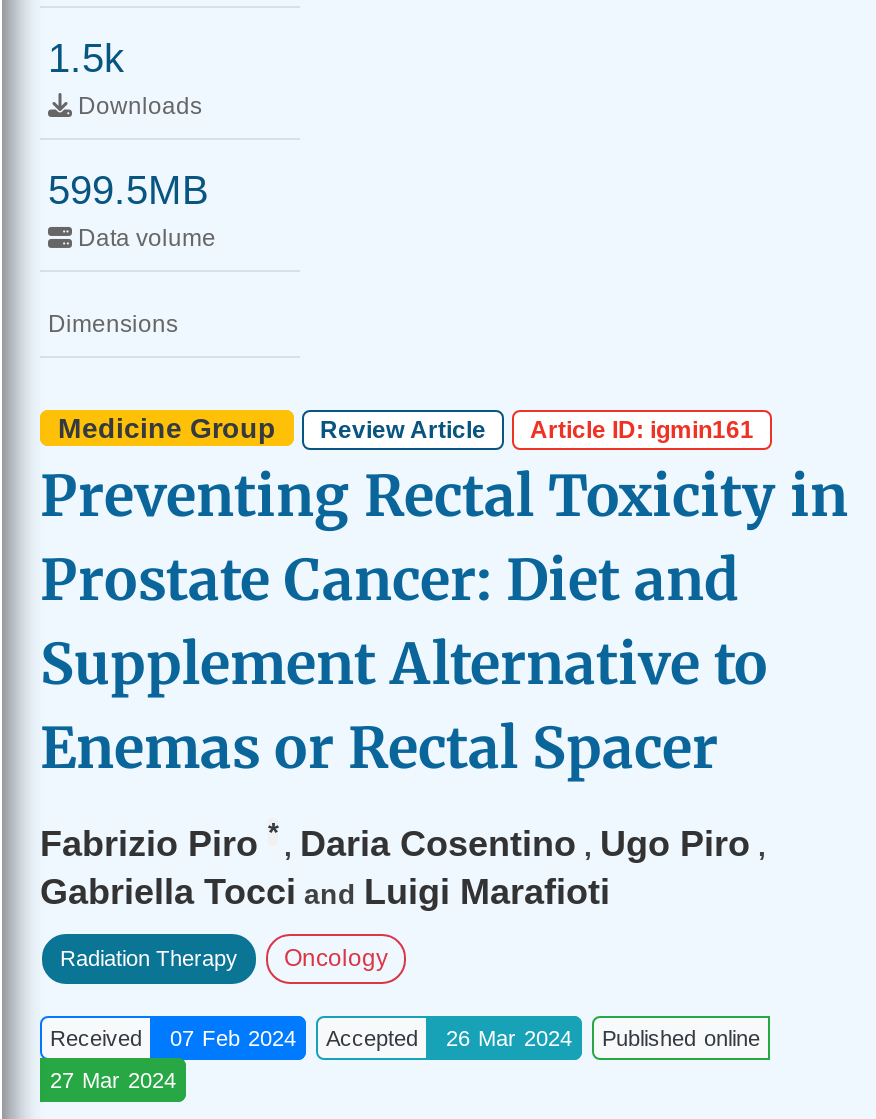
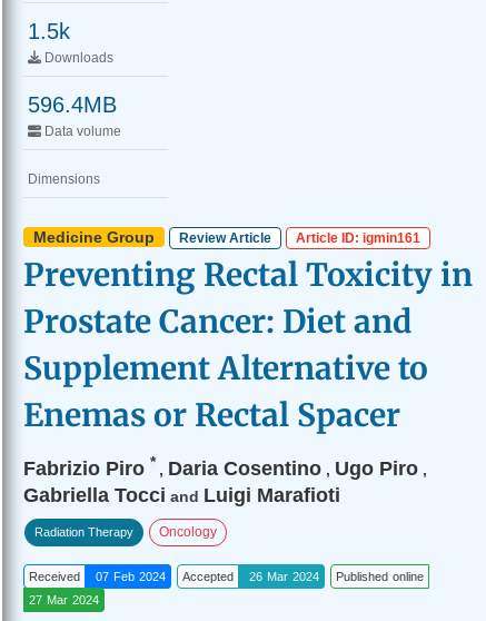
- 599.5MB
+ 596.4MB
